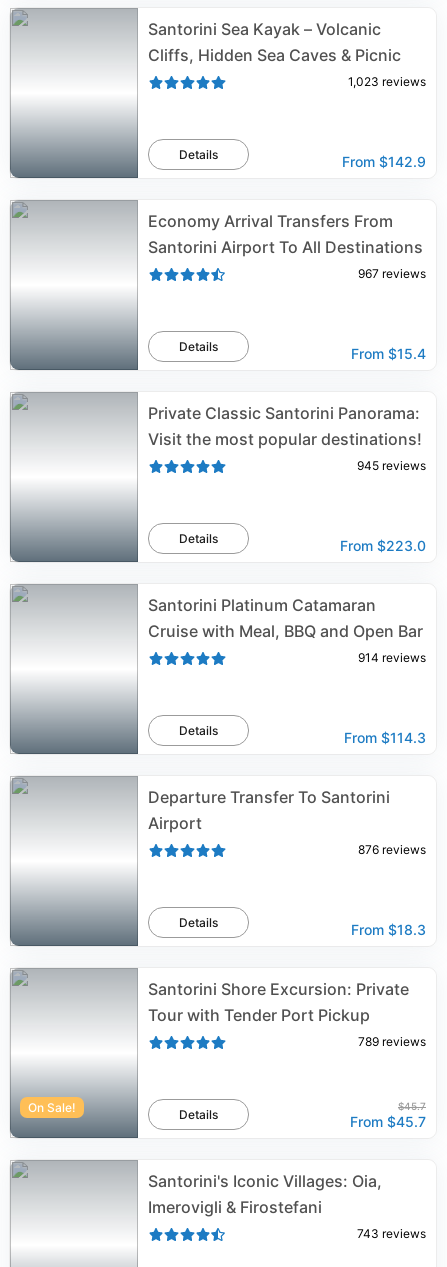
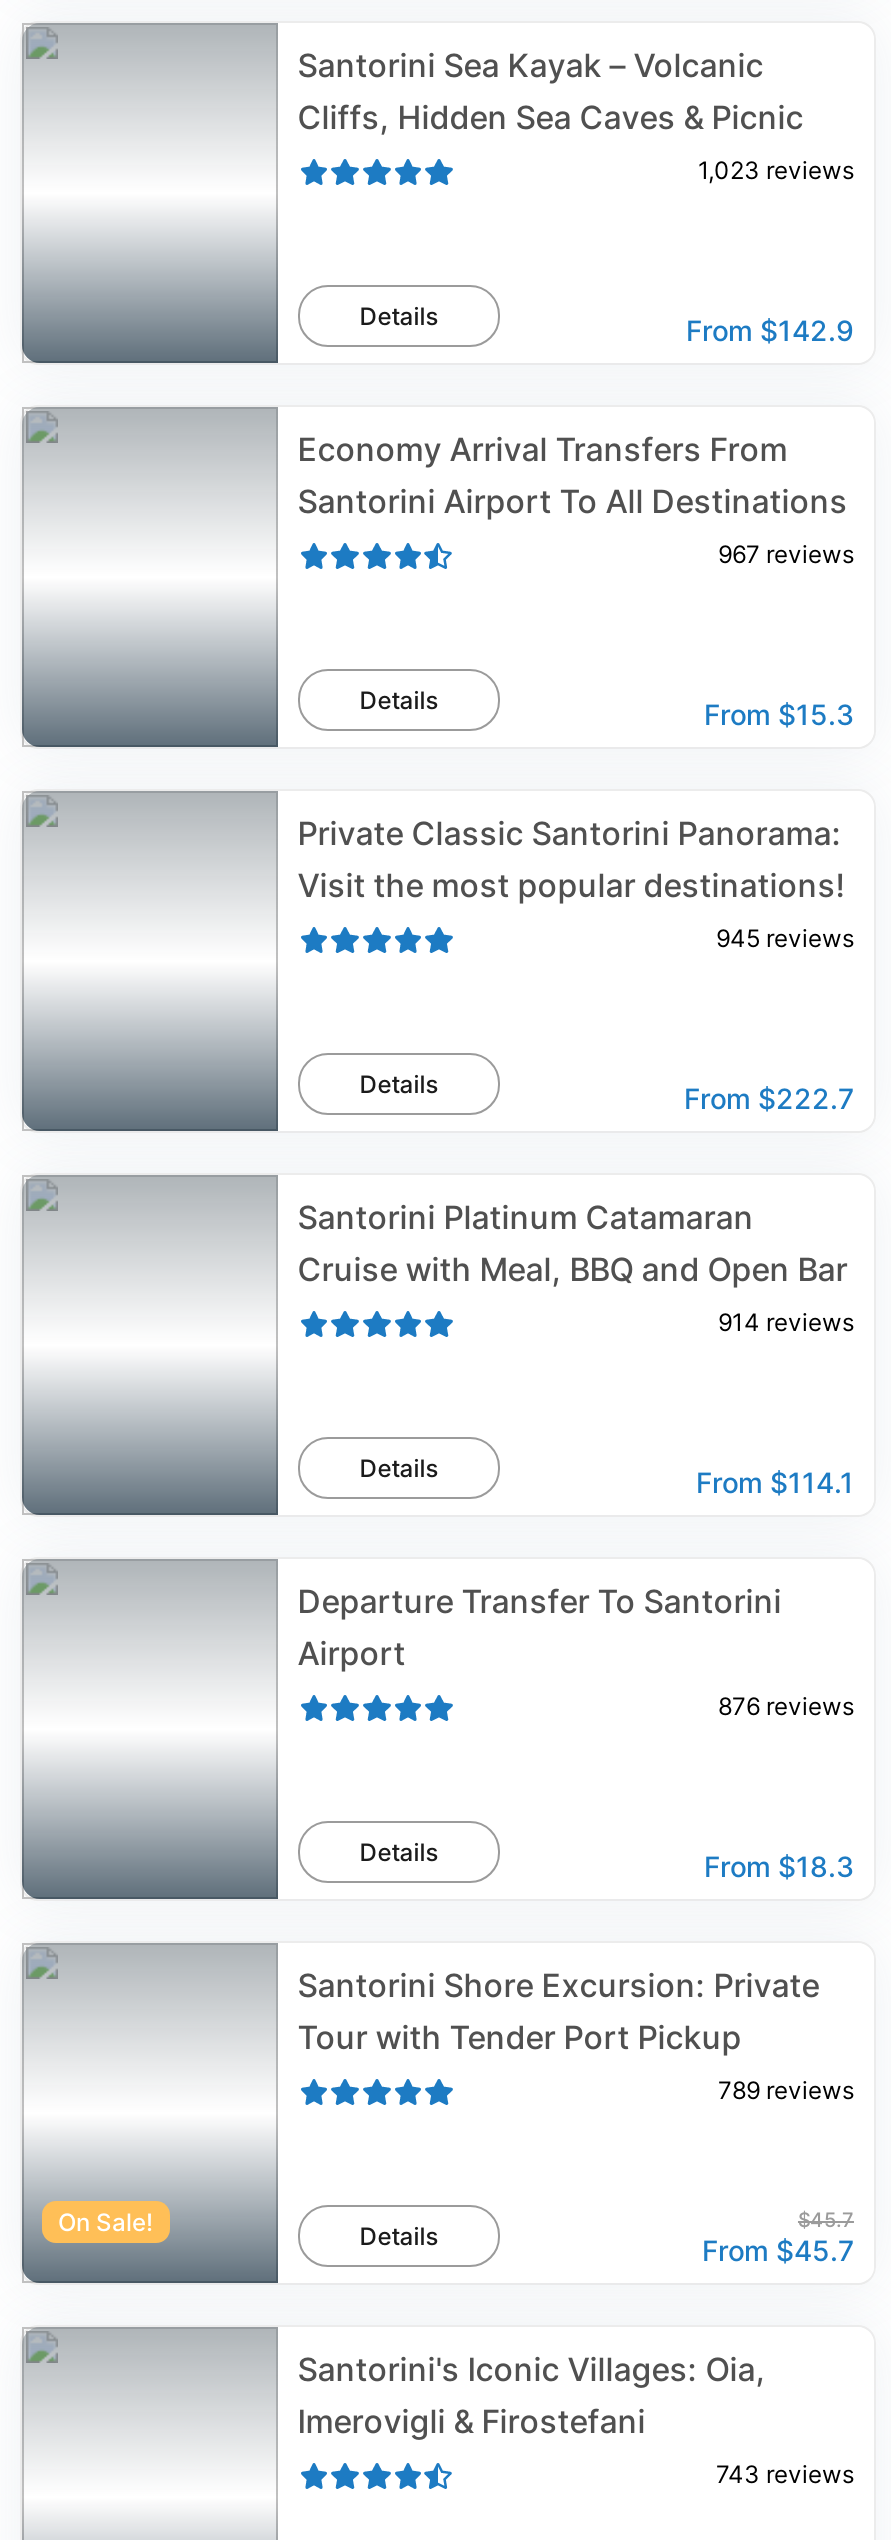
- From $15.4
+ From $15.3

- From $223.0
+ From $222.7

- From $114.3
+ From $114.1
